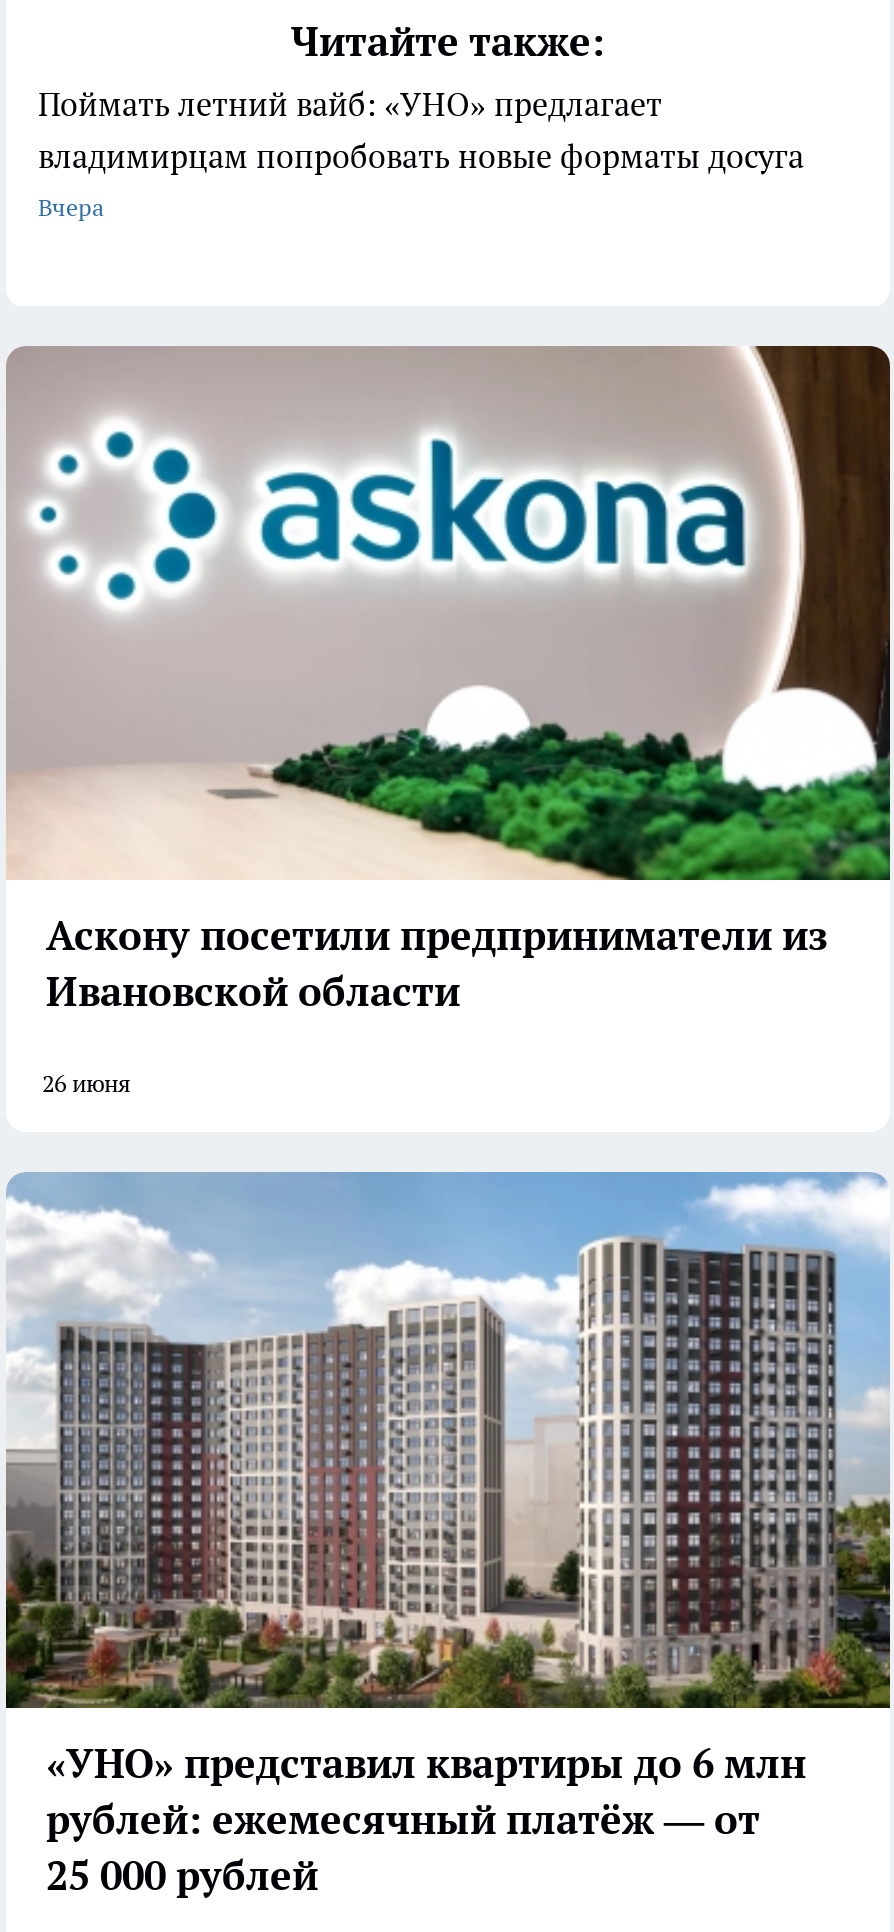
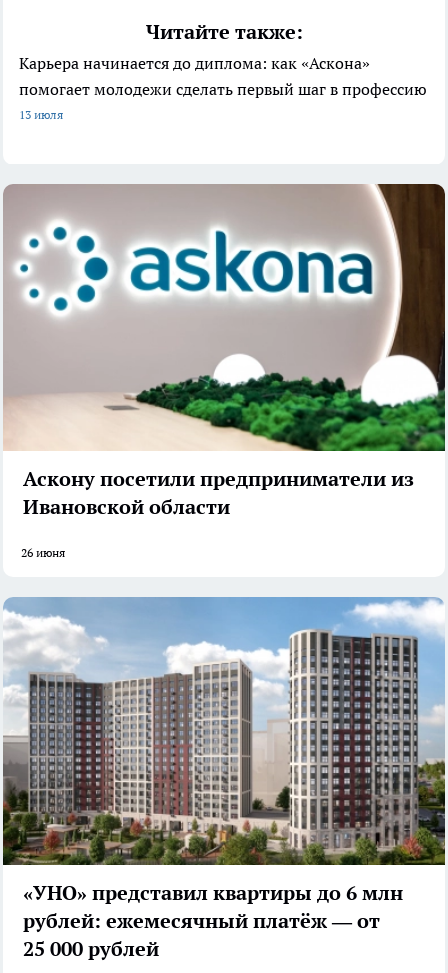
- Поймать летний вайб: «УНО» предлагает
- владимирцам попробовать новые форматы досуга
- Вчера
+ Карьера начинается до диплома: как «Аскона»
+ помогает молодежи сделать первый шаг в профессию
+ 13 июля
